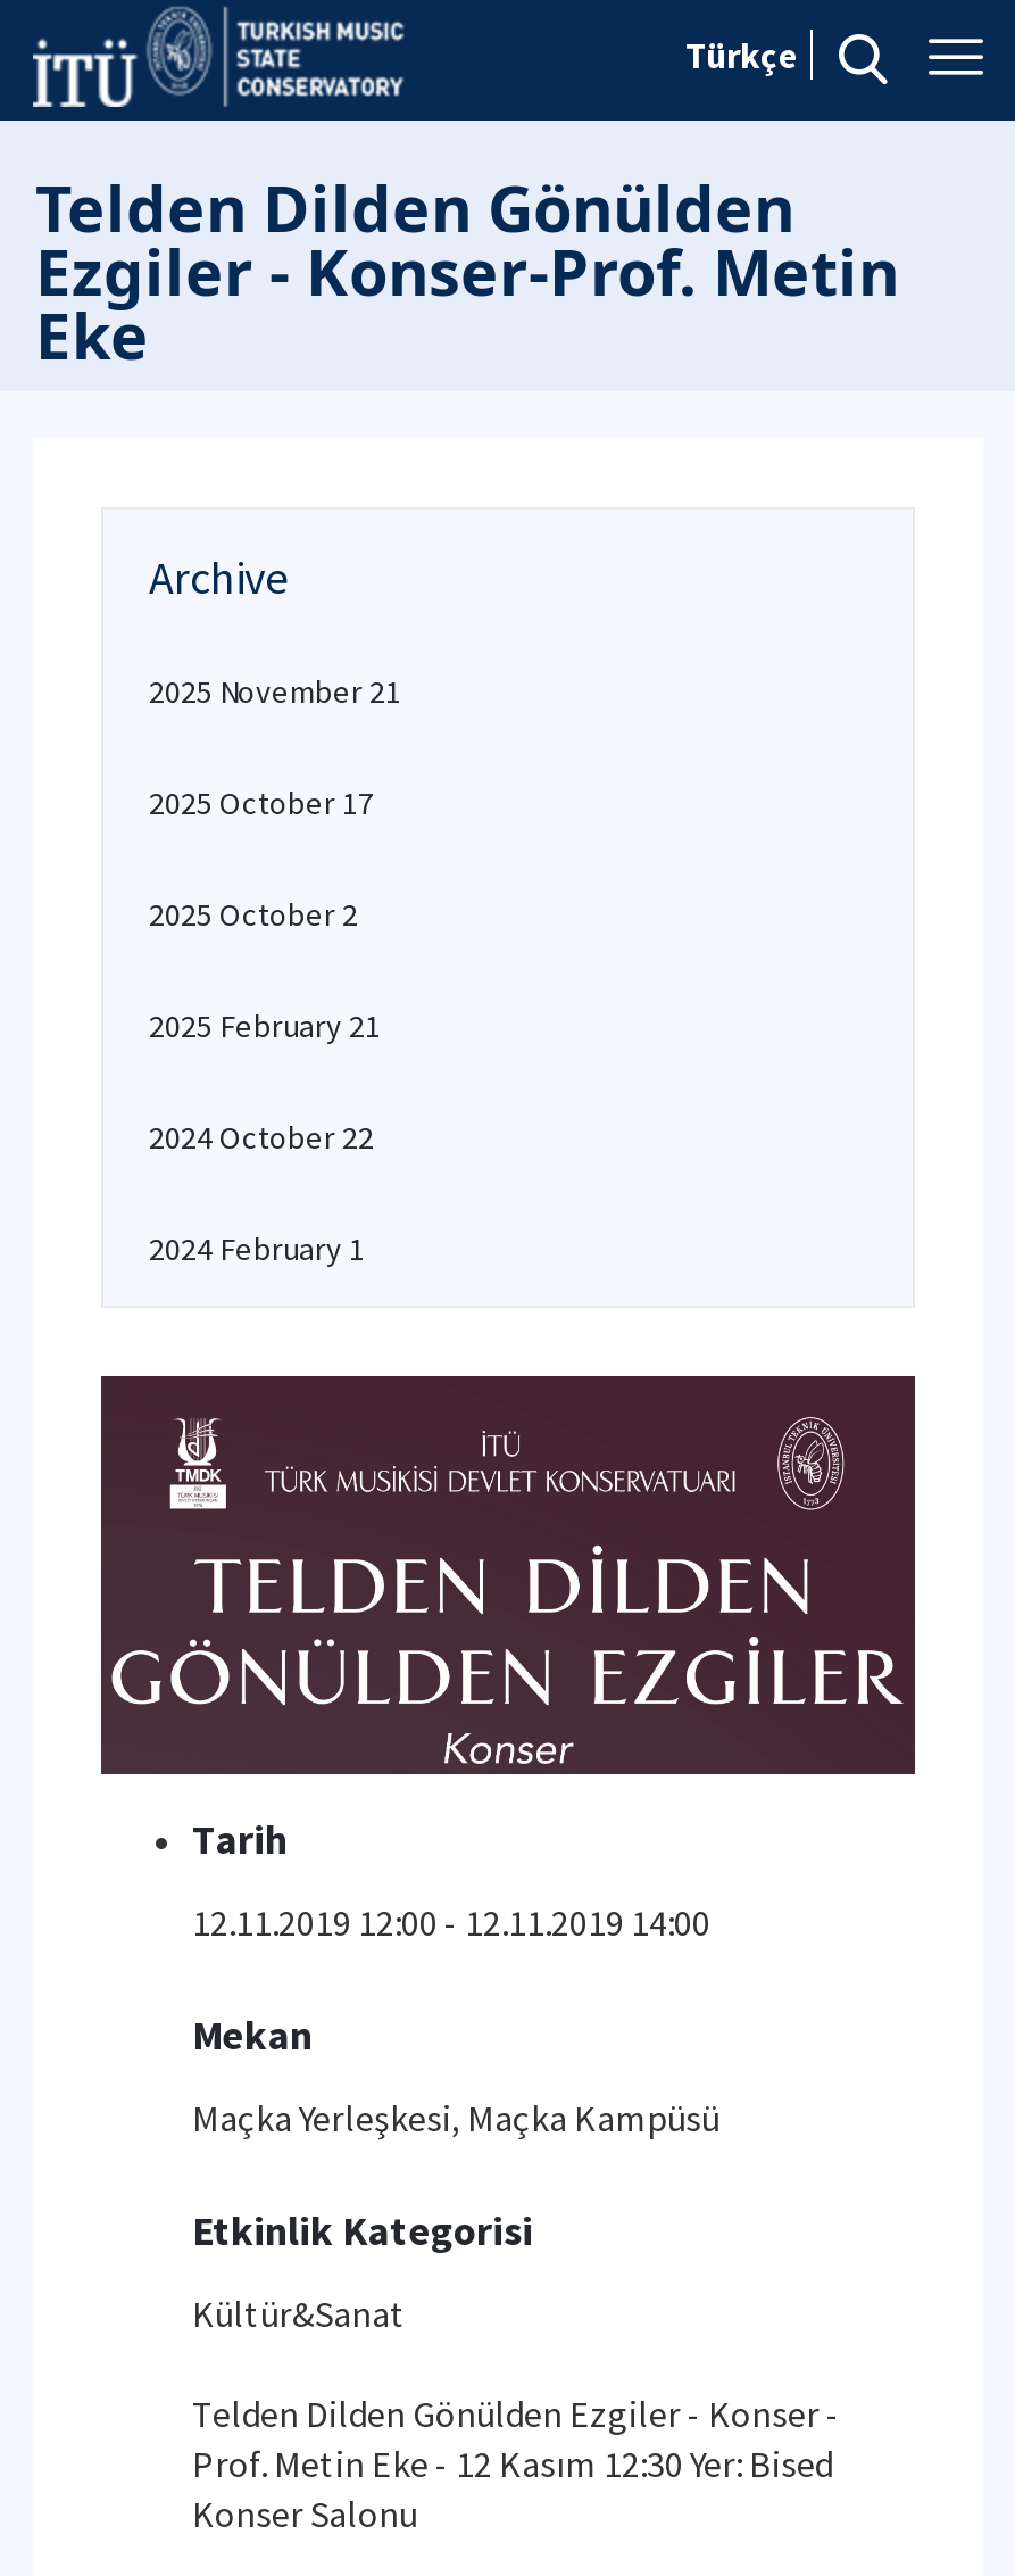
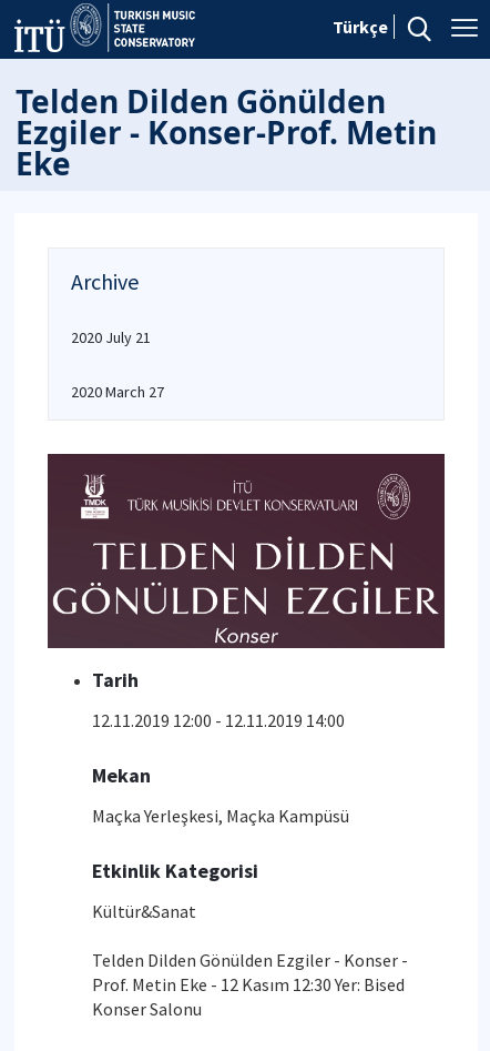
- 2025 November 21
- 2025 October 17
- 2025 October 2
- 2025 February 21
- 2024 October 22
- 2024 February 1
+ 2020 July 21
+ 2020 March 27
